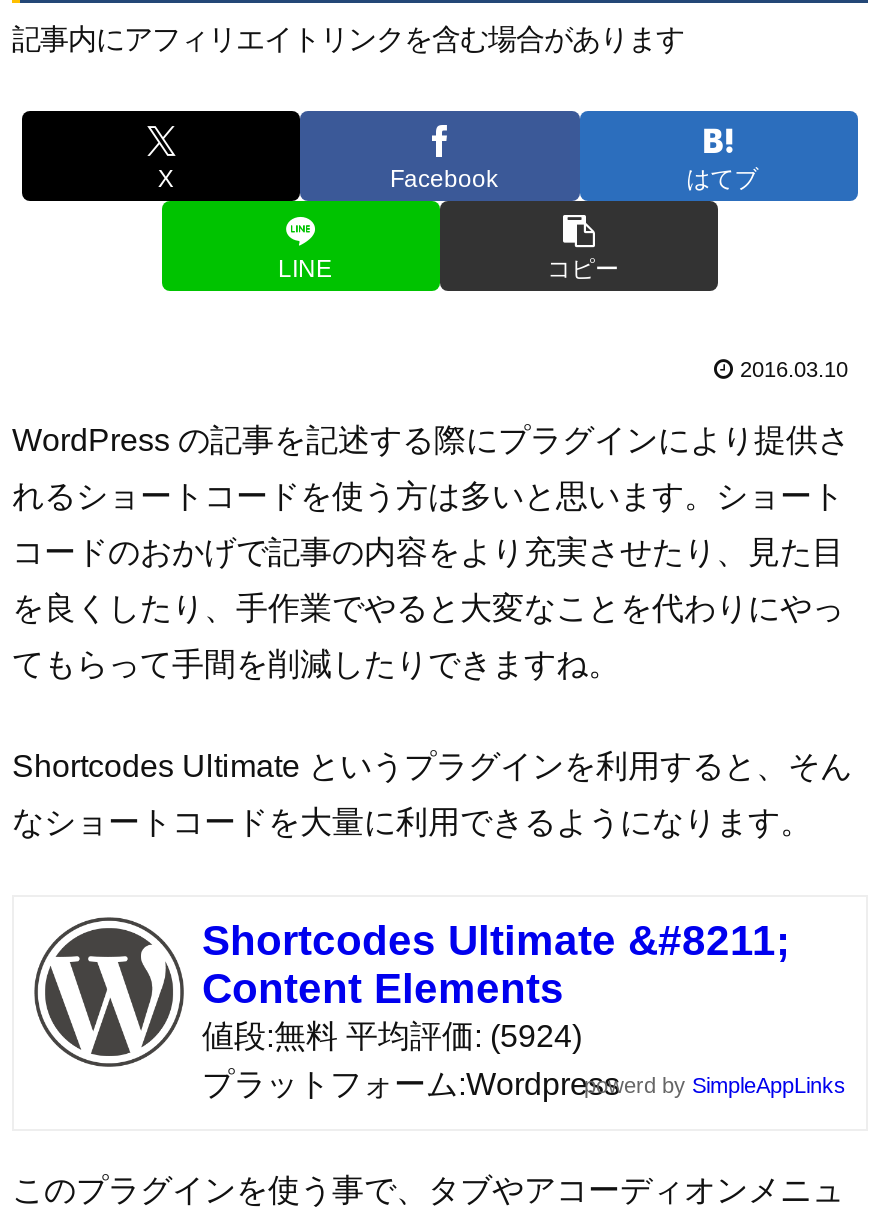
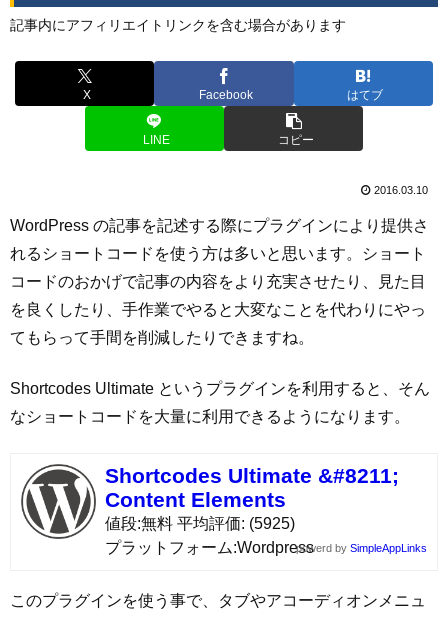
- 値段 無料 平均評価 (5924)
+ 値段 無料 平均評価 (5925)
